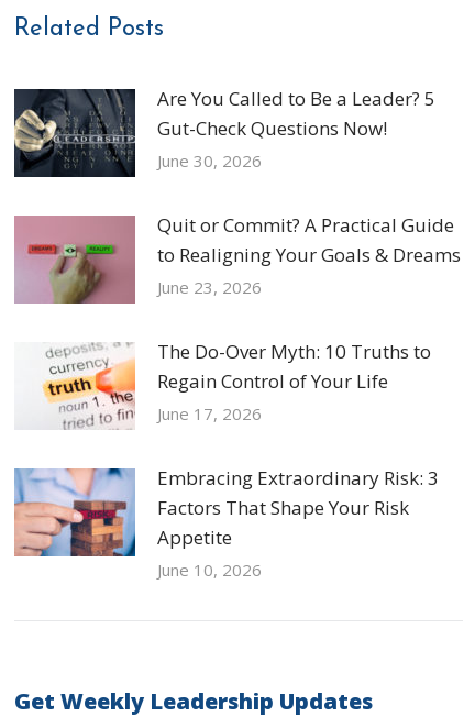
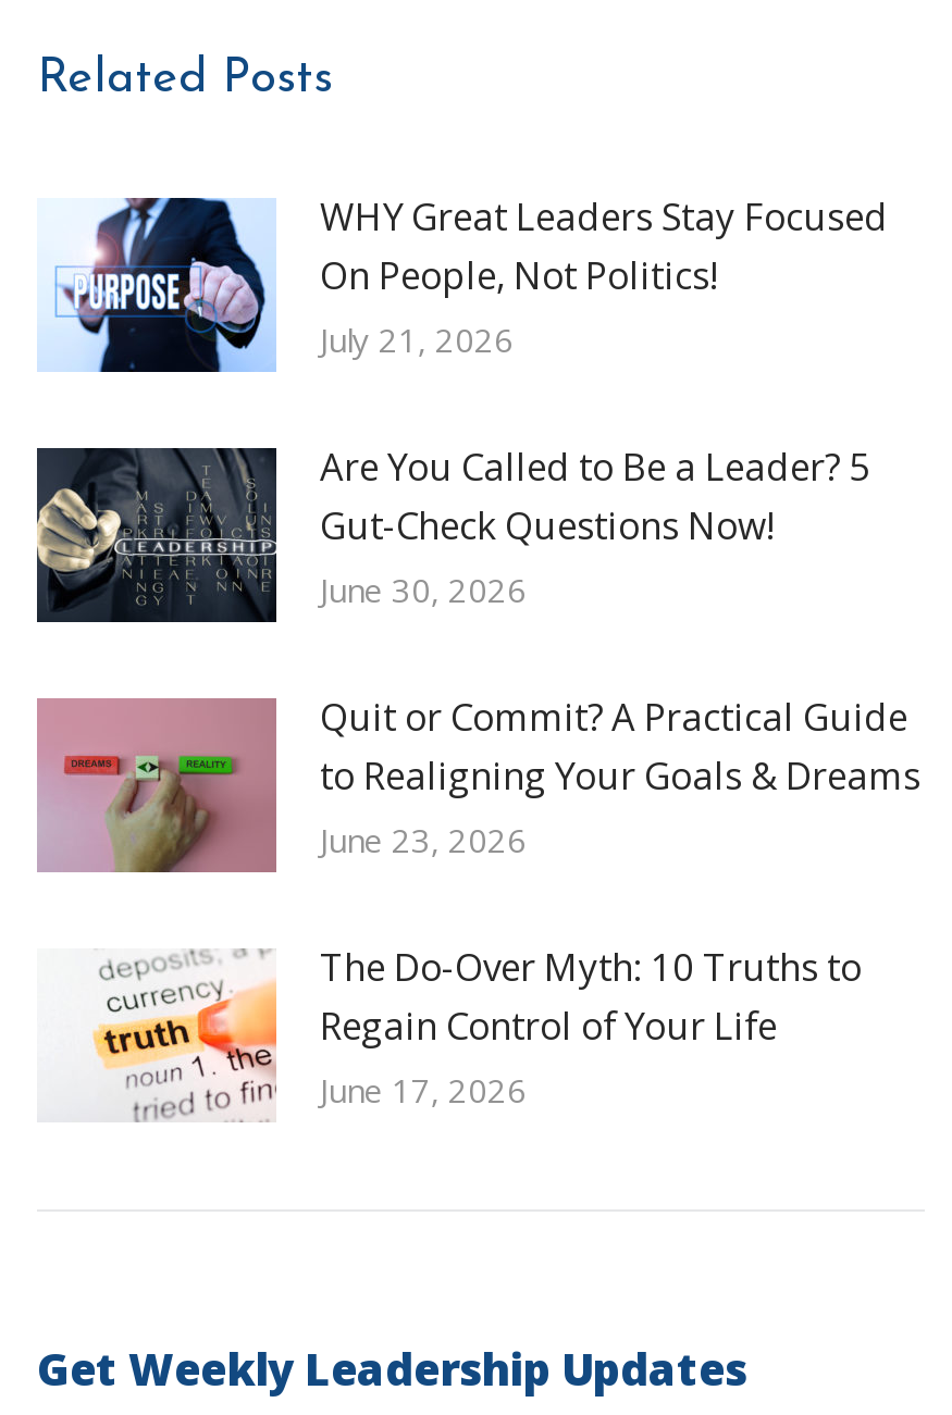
+ [image]
+ WHY Great Leaders Stay Focused
+ On People, Not Politics!
+ July 21, 2026

moved down: [image] | Are You Called to Be a Leader? 5 | Gut-Check Questions Now! | ... | Regain Control of Your Life | June 17, 2026

- [image]
- Embracing Extraordinary Risk: 3
- Factors That Shape Your Risk
- Appetite
- June 10, 2026
